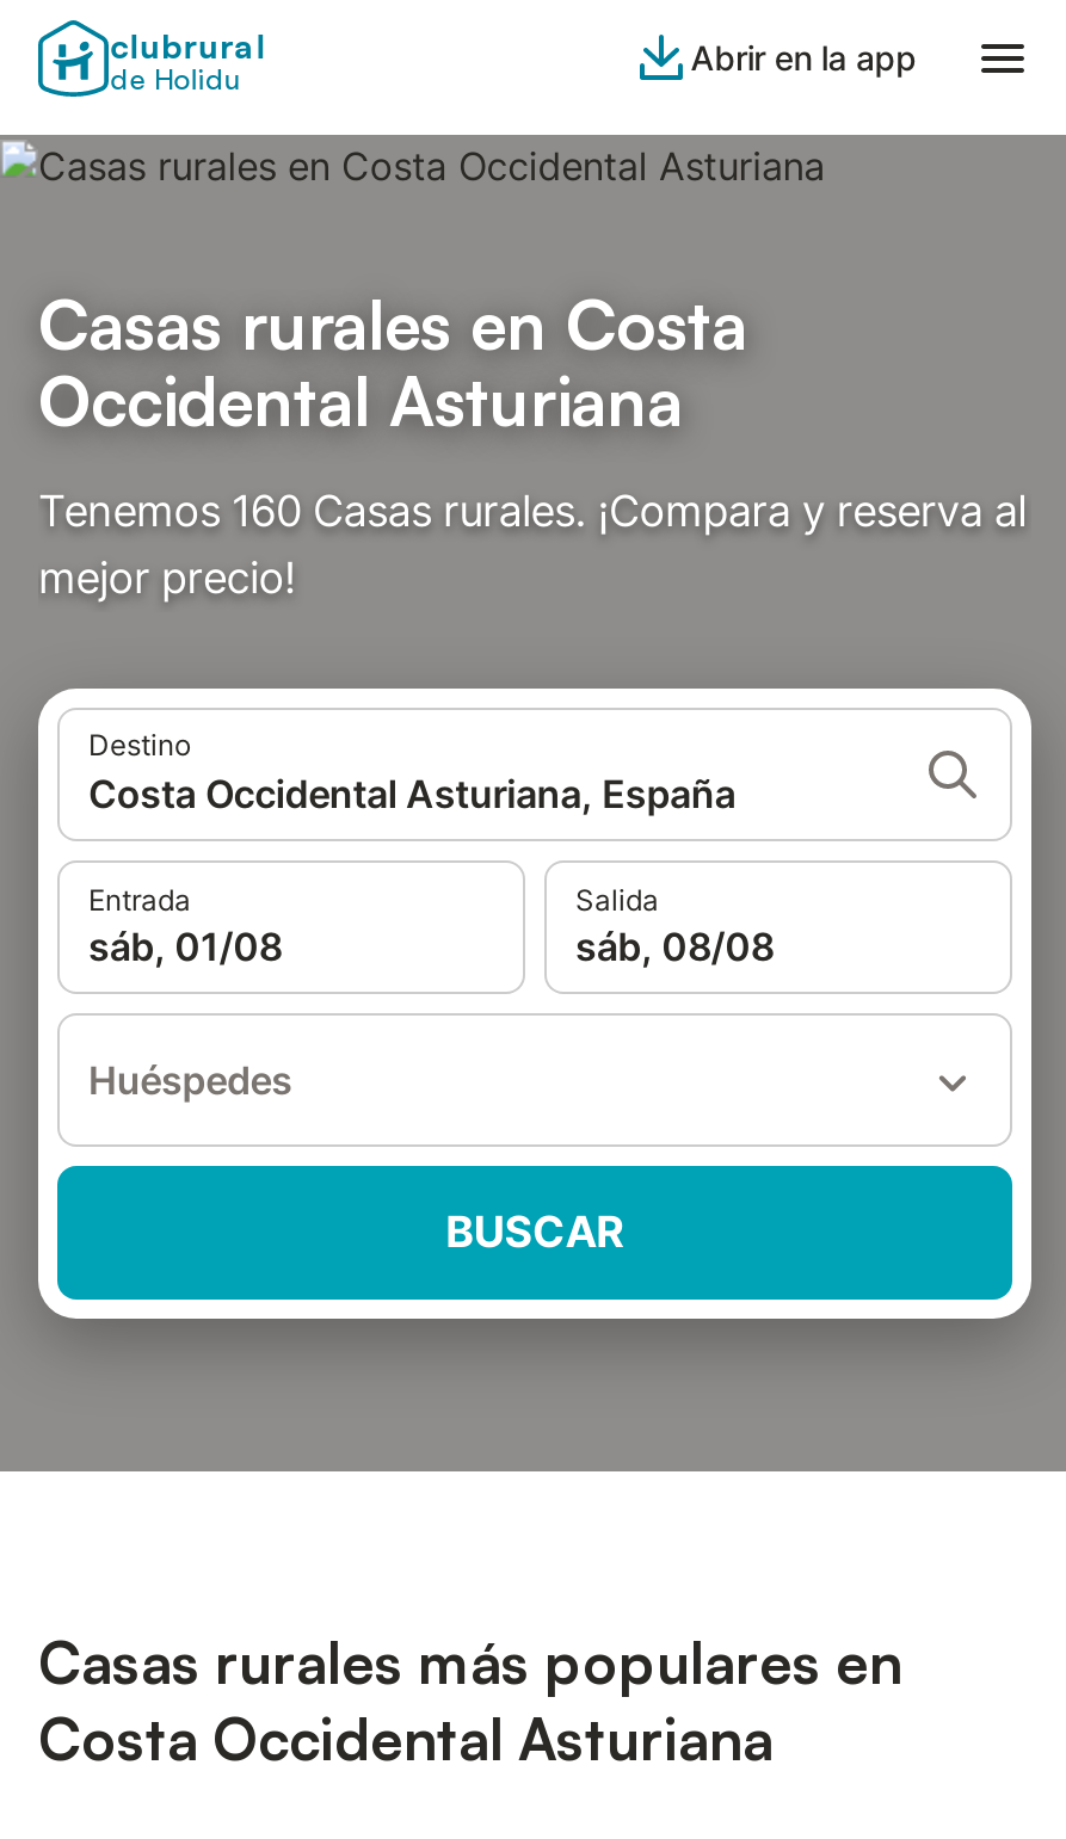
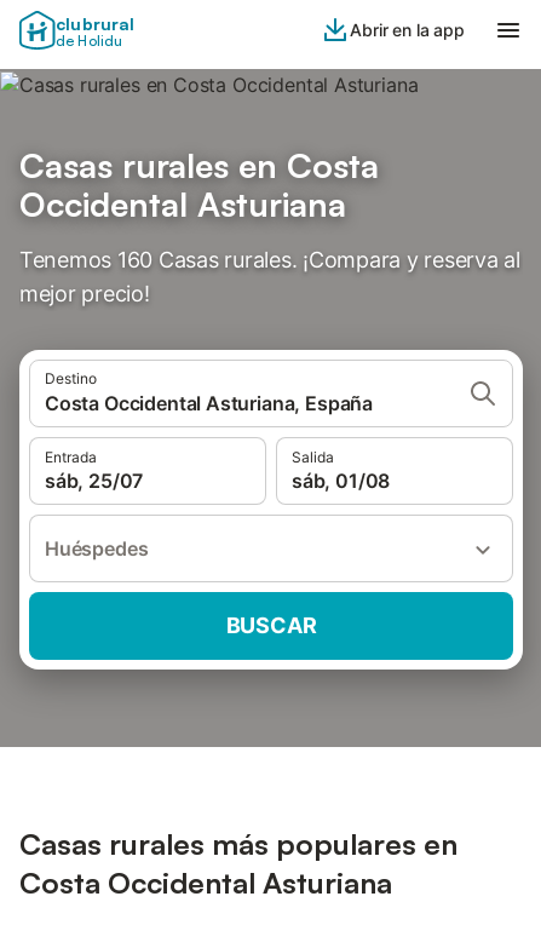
- sáb, 01/08
+ sáb, 25/07

- sáb, 08/08
+ sáb, 01/08
